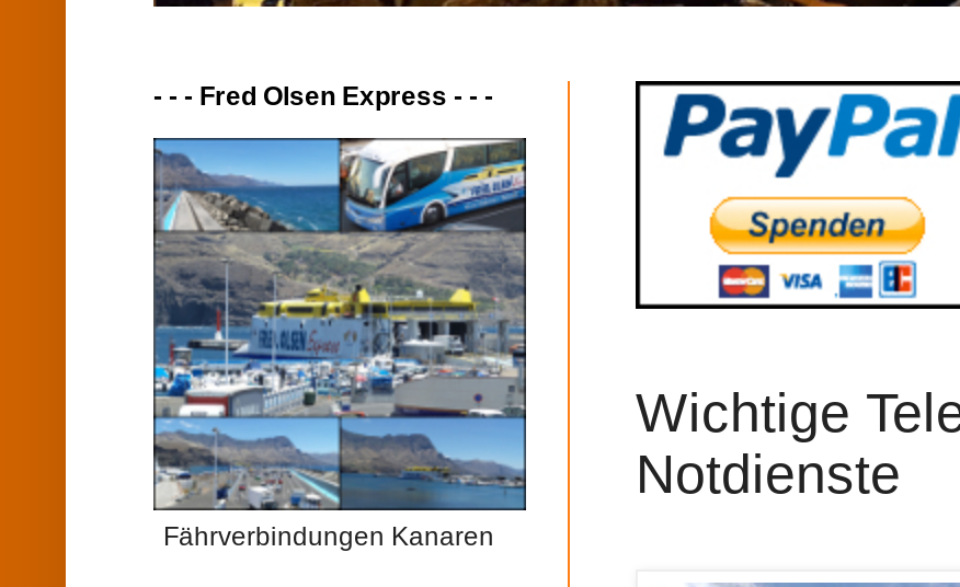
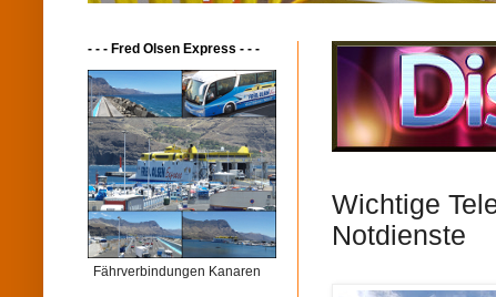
- [image]
+ [image]
